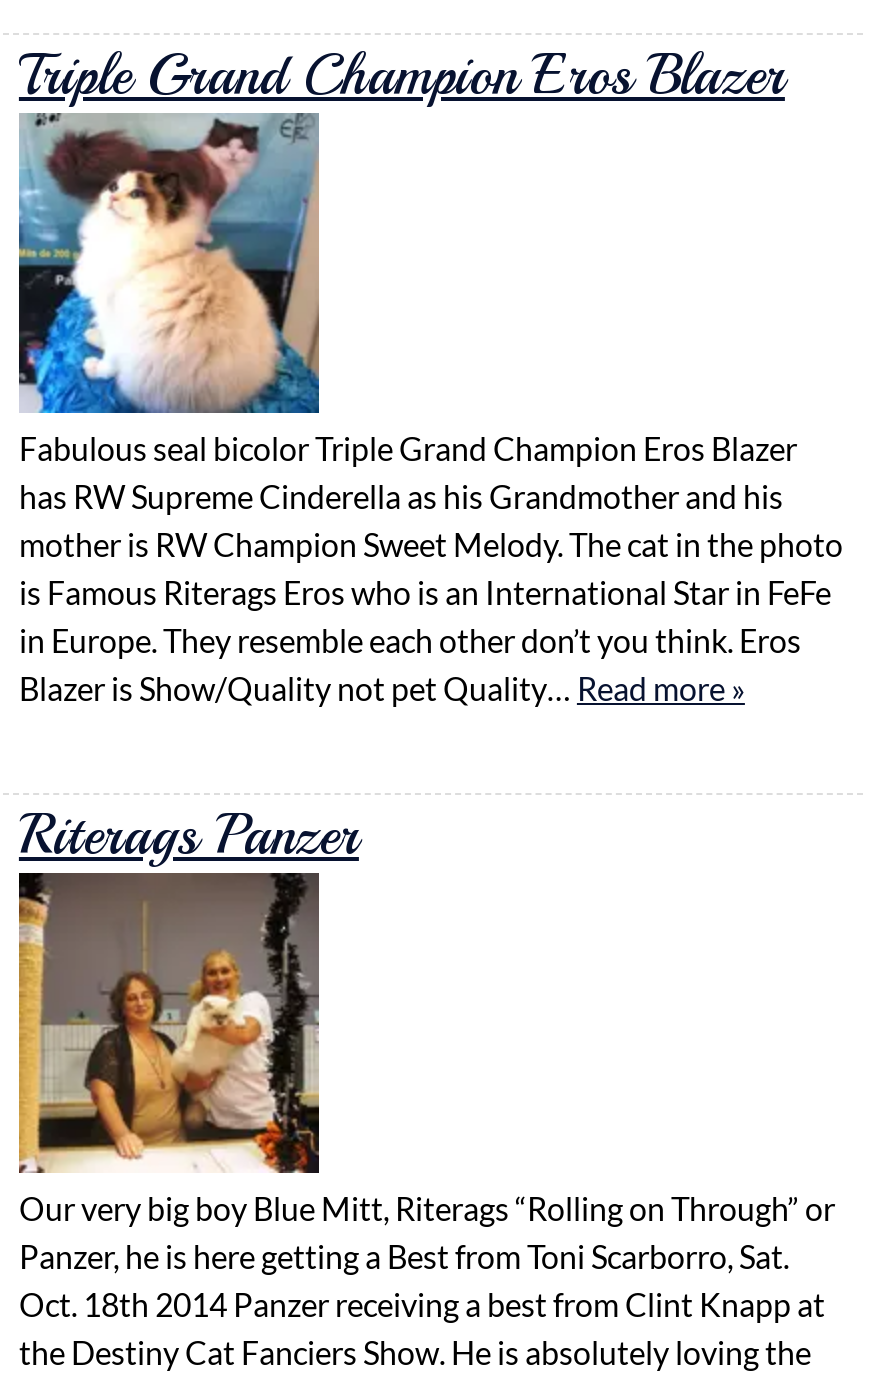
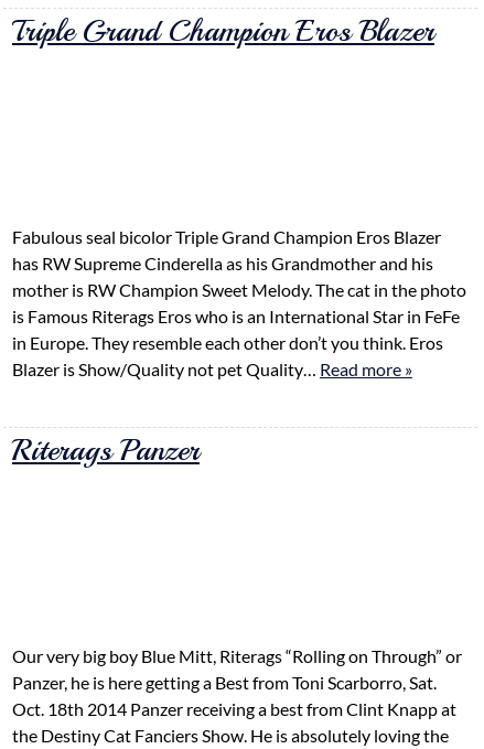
- [image]

- [image]
